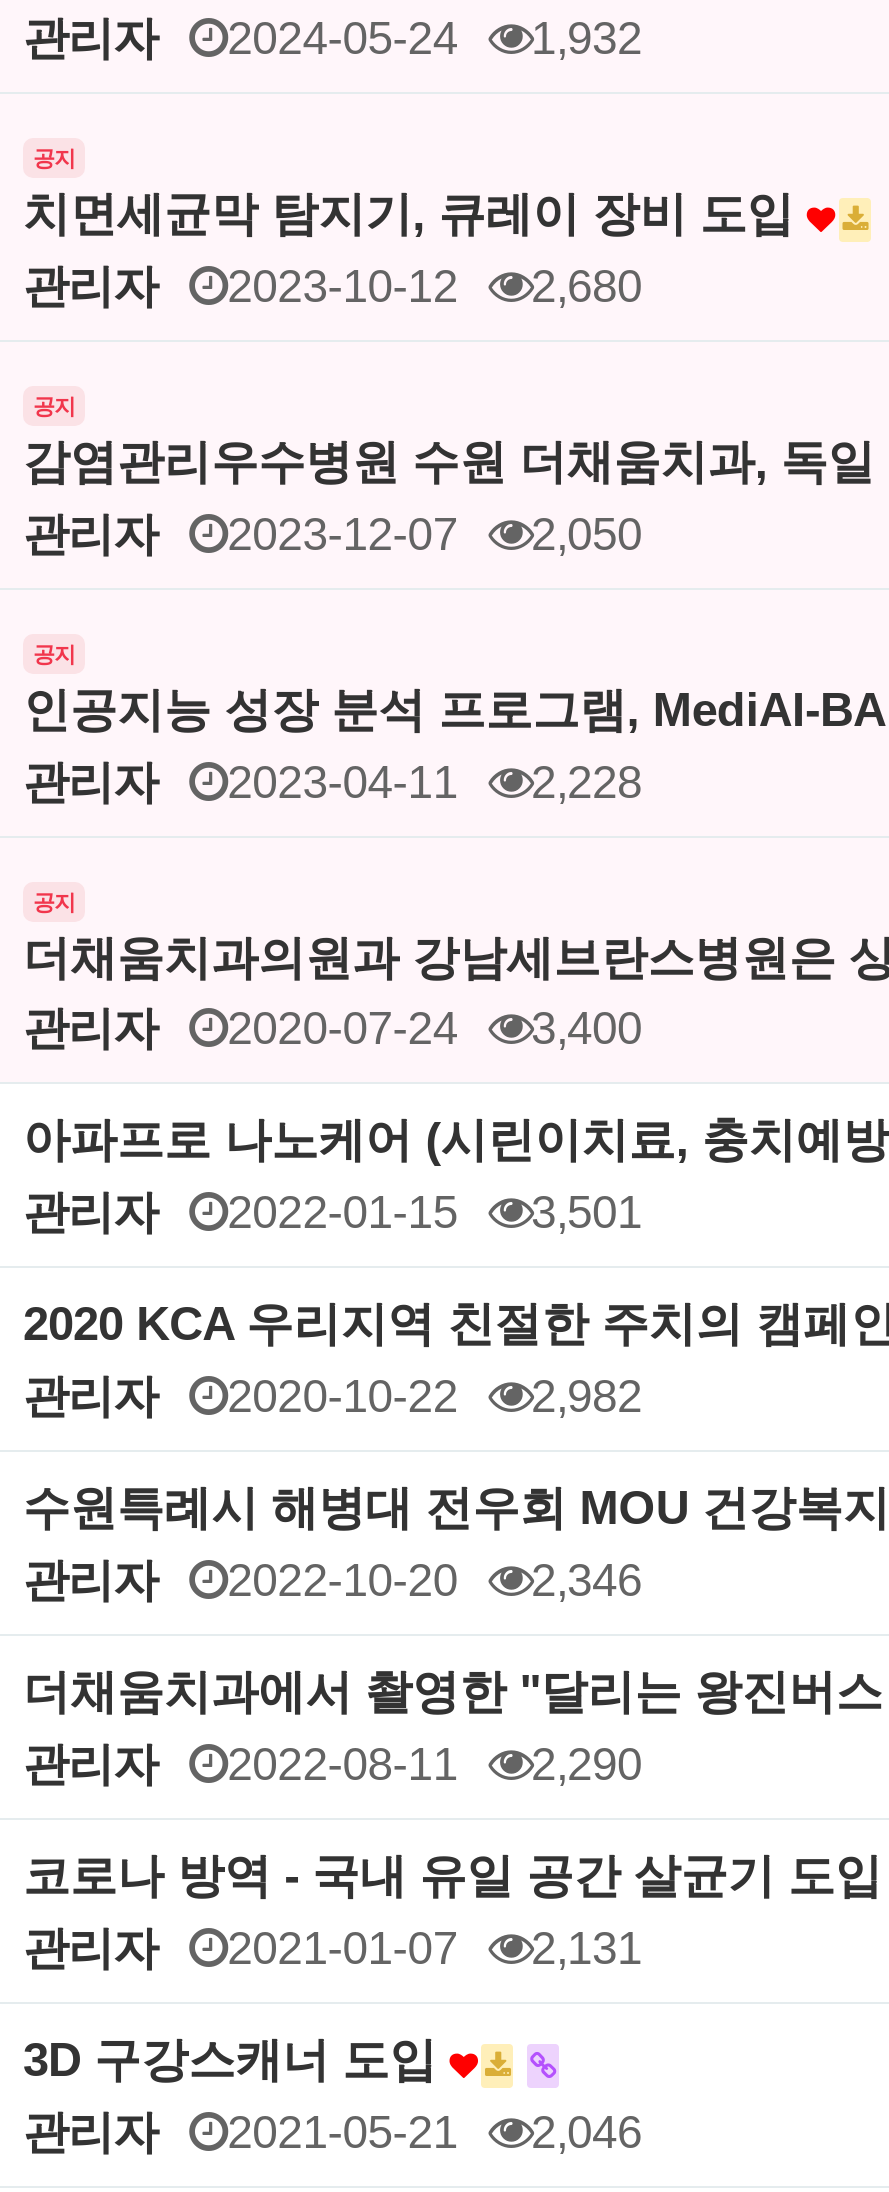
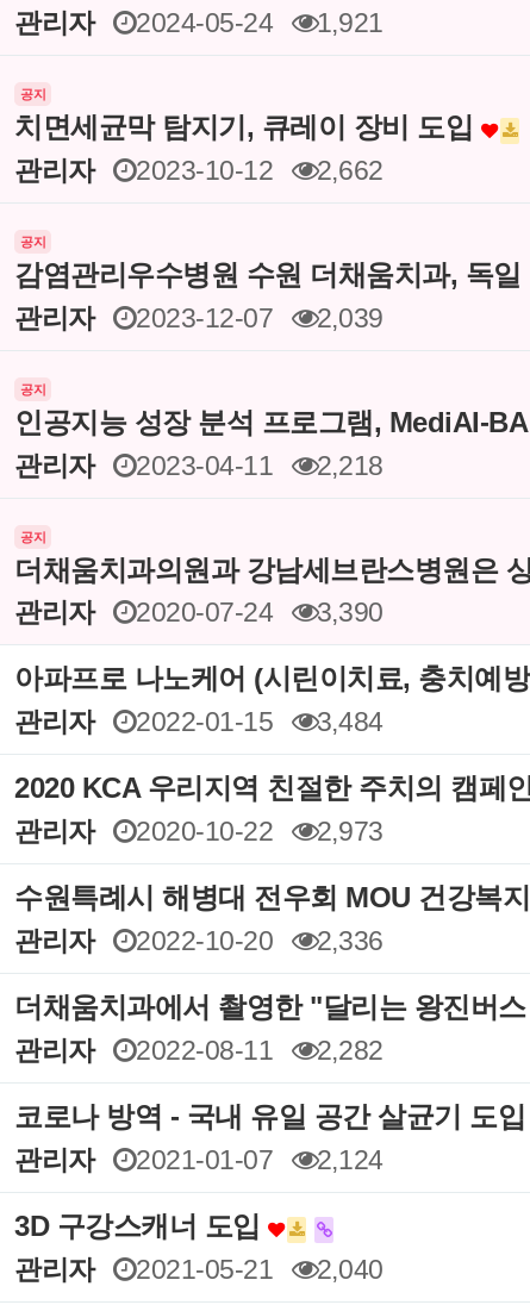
- 관리자 2024-05-24 1,932
+ 관리자 2024-05-24 1,921

- 관리자 2023-10-12 2,680
+ 관리자 2023-10-12 2,662

- 관리자 2023-12-07 2,050
+ 관리자 2023-12-07 2,039

- 관리자 2023-04-11 2,228
+ 관리자 2023-04-11 2,218

- 관리자 2020-07-24 3,400
+ 관리자 2020-07-24 3,390

- 관리자 2022-01-15 3,501
+ 관리자 2022-01-15 3,484

- 관리자 2020-10-22 2,982
+ 관리자 2020-10-22 2,973

- 관리자 2022-10-20 2,346
+ 관리자 2022-10-20 2,336

- 관리자 2022-08-11 2,290
+ 관리자 2022-08-11 2,282

- 관리자 2021-01-07 2,131
+ 관리자 2021-01-07 2,124

- 관리자 2021-05-21 2,046
+ 관리자 2021-05-21 2,040
